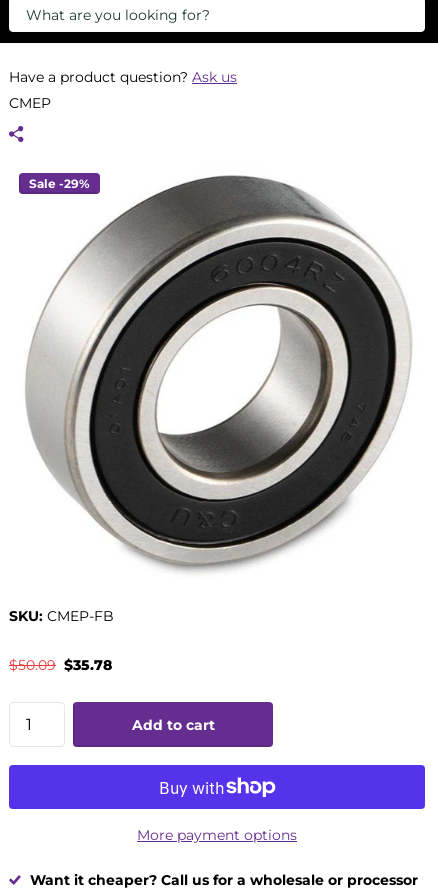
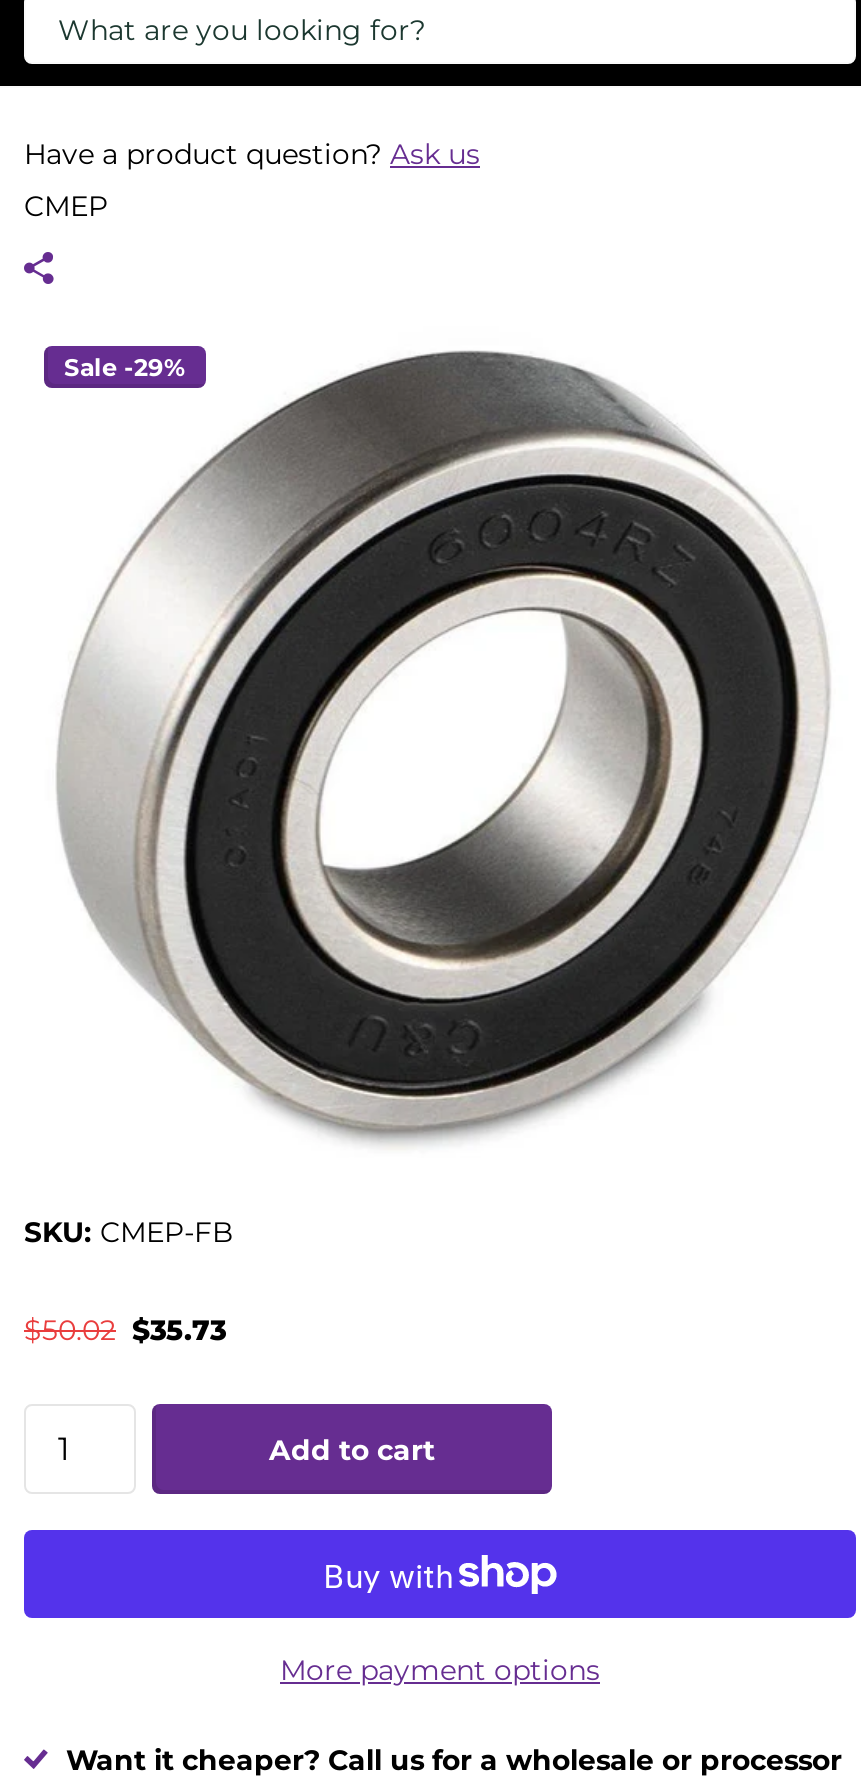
- $50.09 $35.78
+ $50.02 $35.73
